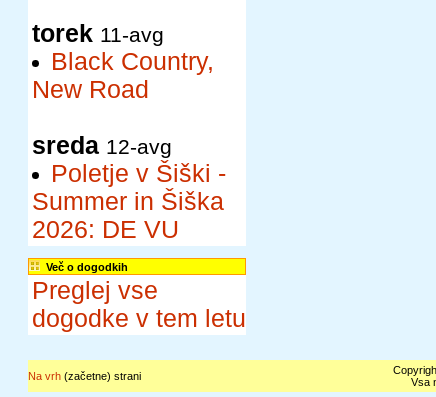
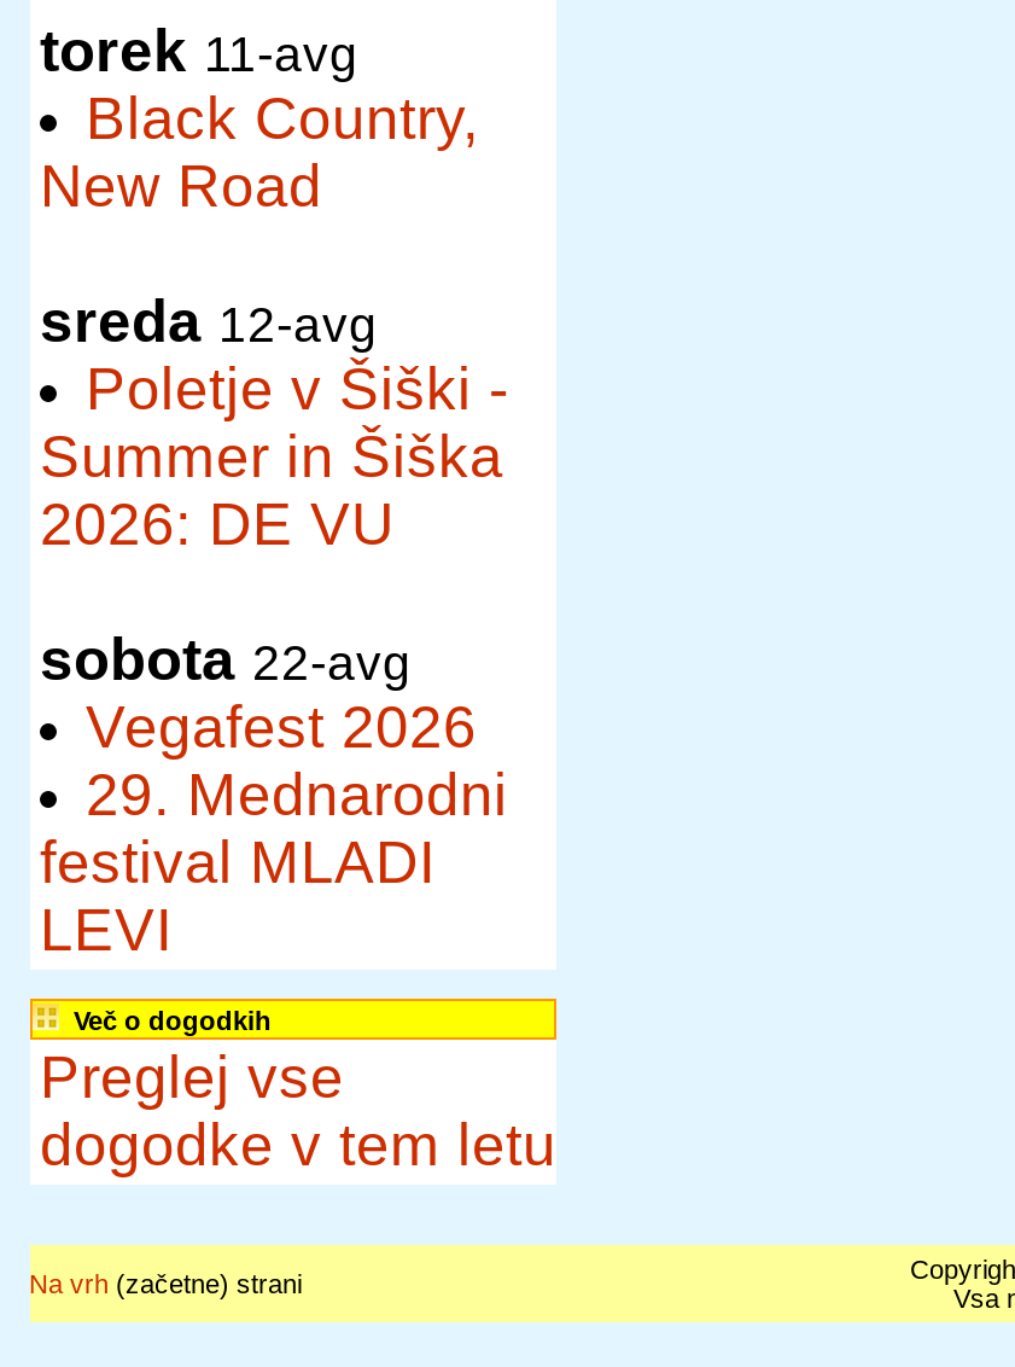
+ sobota 22-avg
+ Vegafest 2026
+ 29. Mednarodni
+ festival MLADI
+ LEVI
